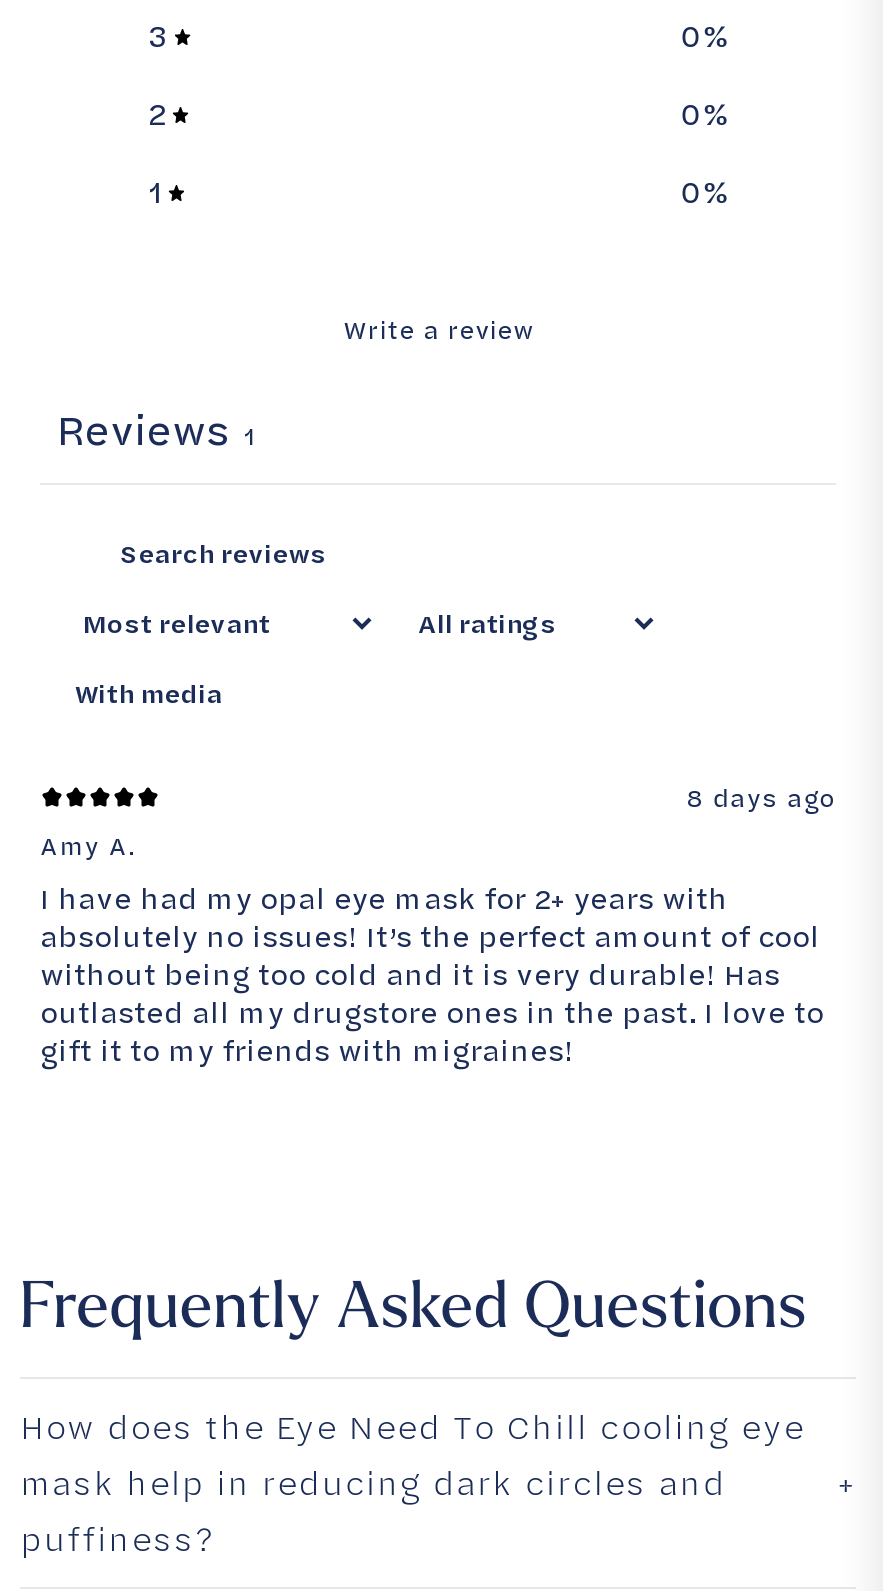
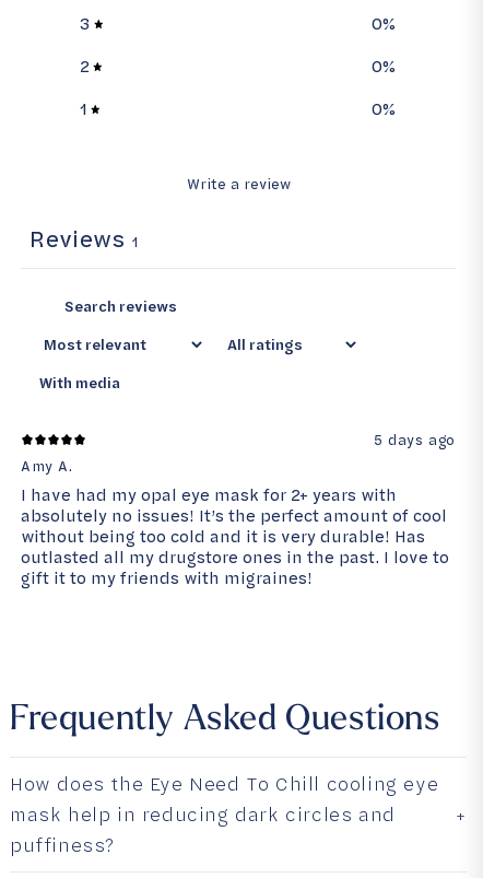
- 8 days ago
+ 5 days ago
